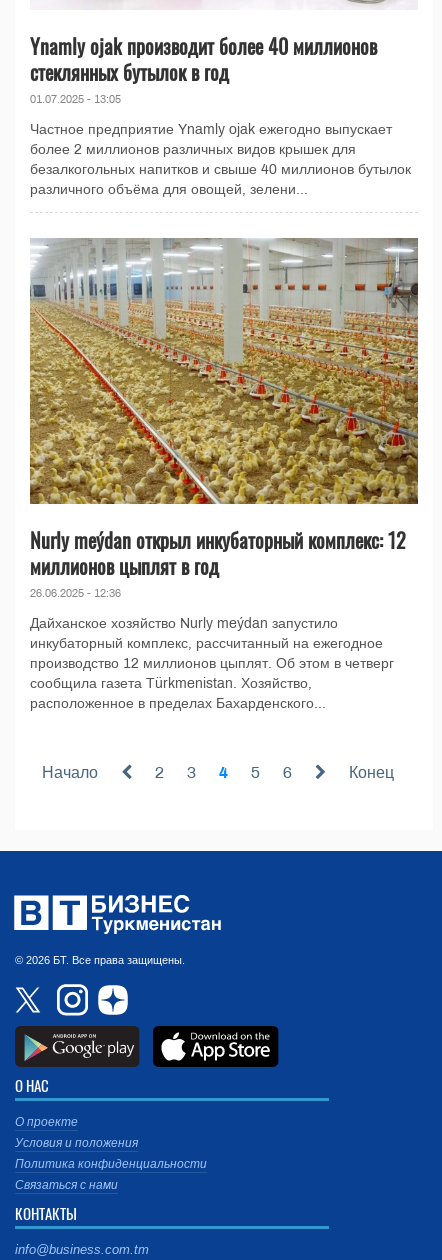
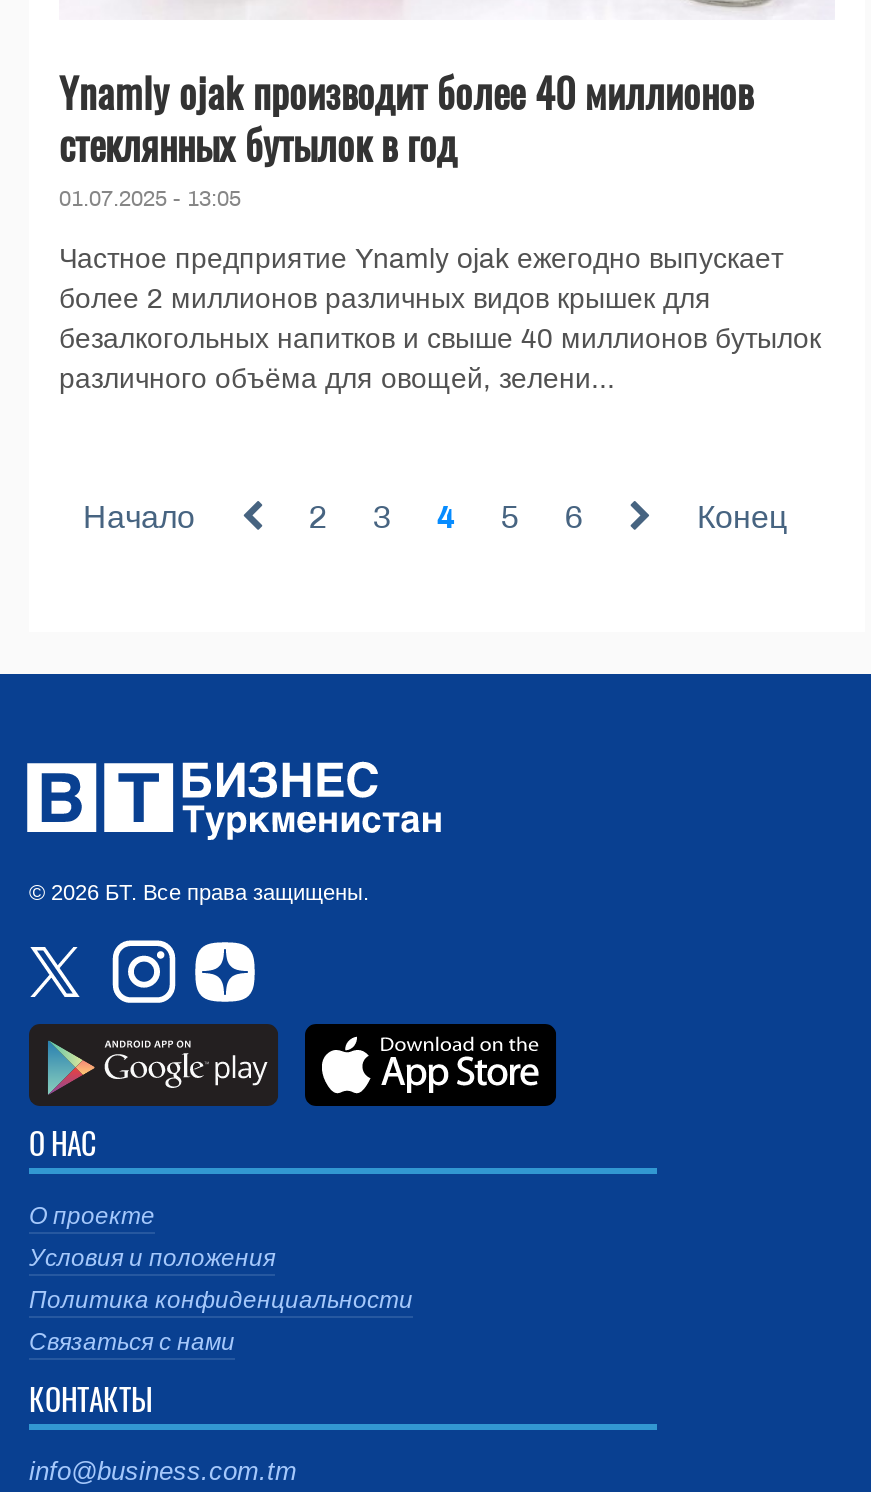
- [image]
- Nurly meýdan открыл инкубаторный комплекс: 12
- миллионов цыплят в год
- 26.06.2025 - 12:36
- Дайханское хозяйство Nurly meýdan запустило
- инкубаторный комплекс, рассчитанный на ежегодное
- производство 12 миллионов цыплят. Об этом в четверг
- сообщила газета Türkmenistan. Хозяйство,
- расположенное в пределах Бахарденского...
